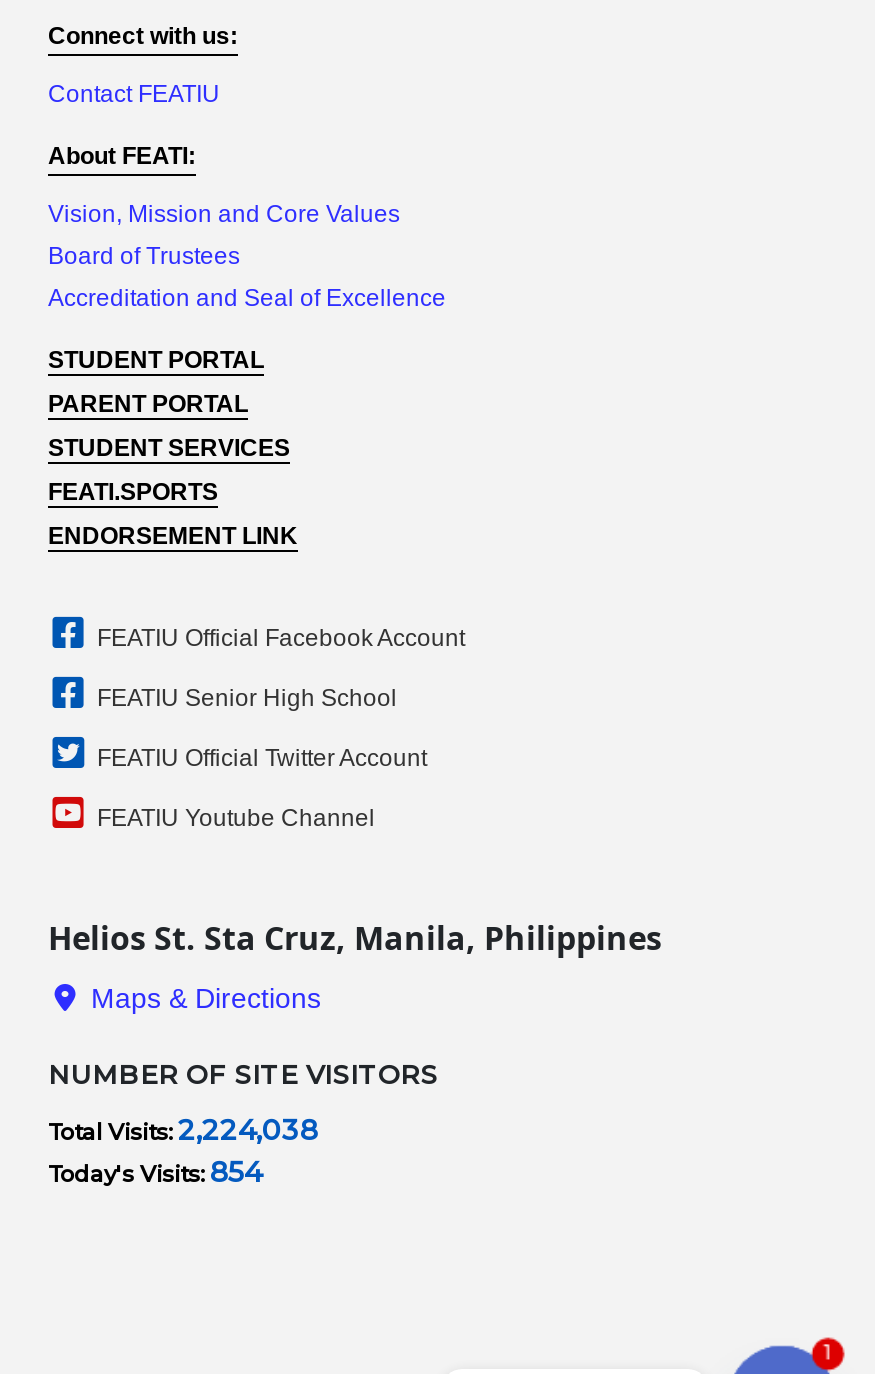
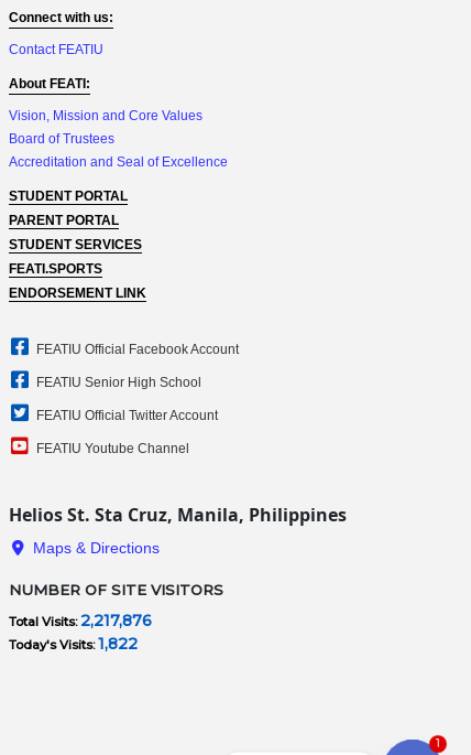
- Total Visits:2,224,038
+ Total Visits:2,217,876

- Today's Visits:854
+ Today's Visits:1,822
